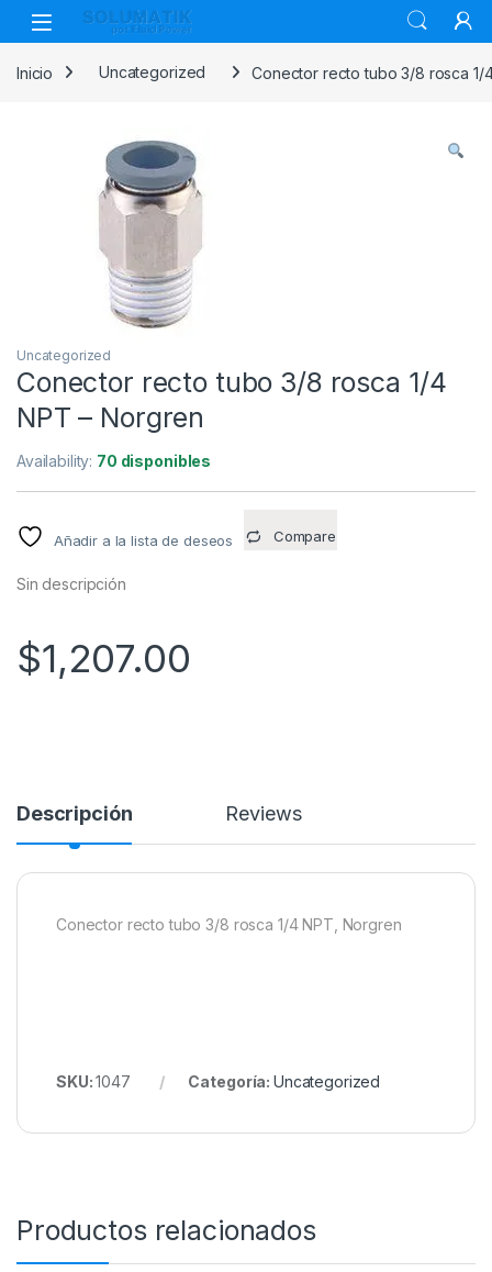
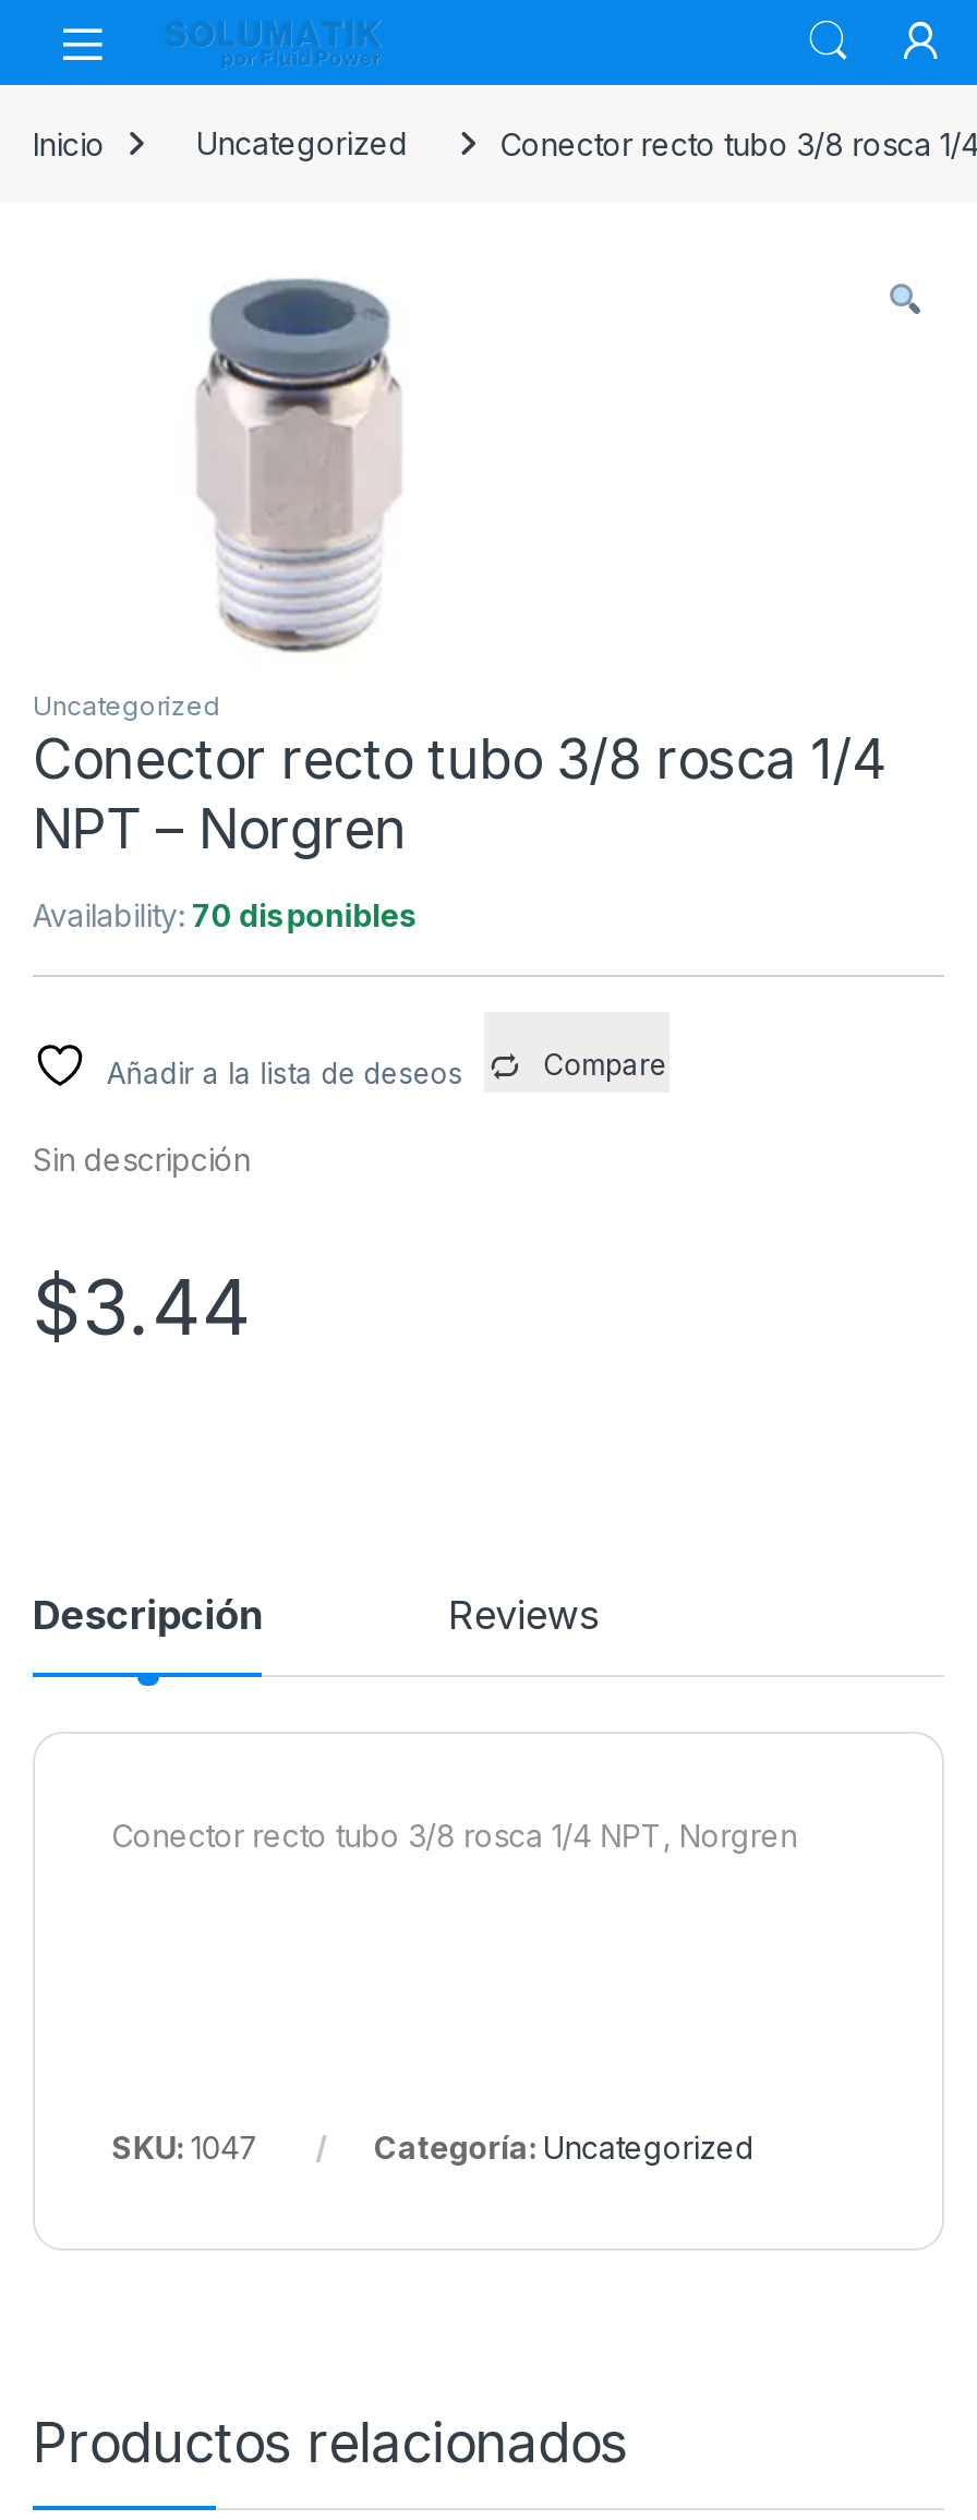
- $1,207.00
+ $3.44
